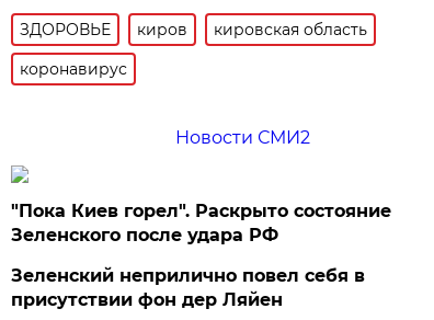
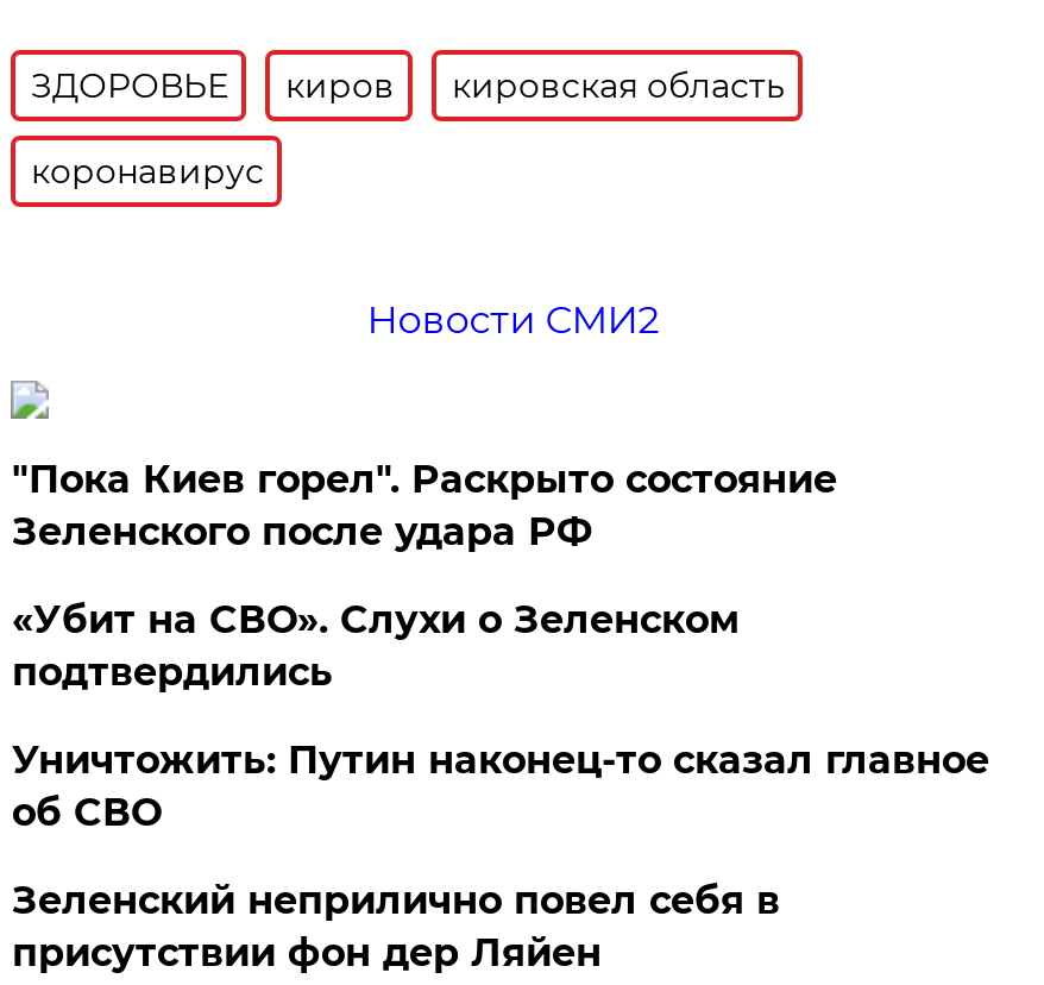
+ «Убит на СВО». Слухи о Зеленском
+ подтвердились
+ Уничтожить: Путин наконец-то сказал главное
+ об СВО
